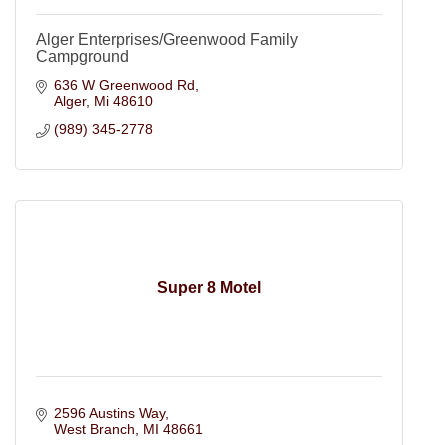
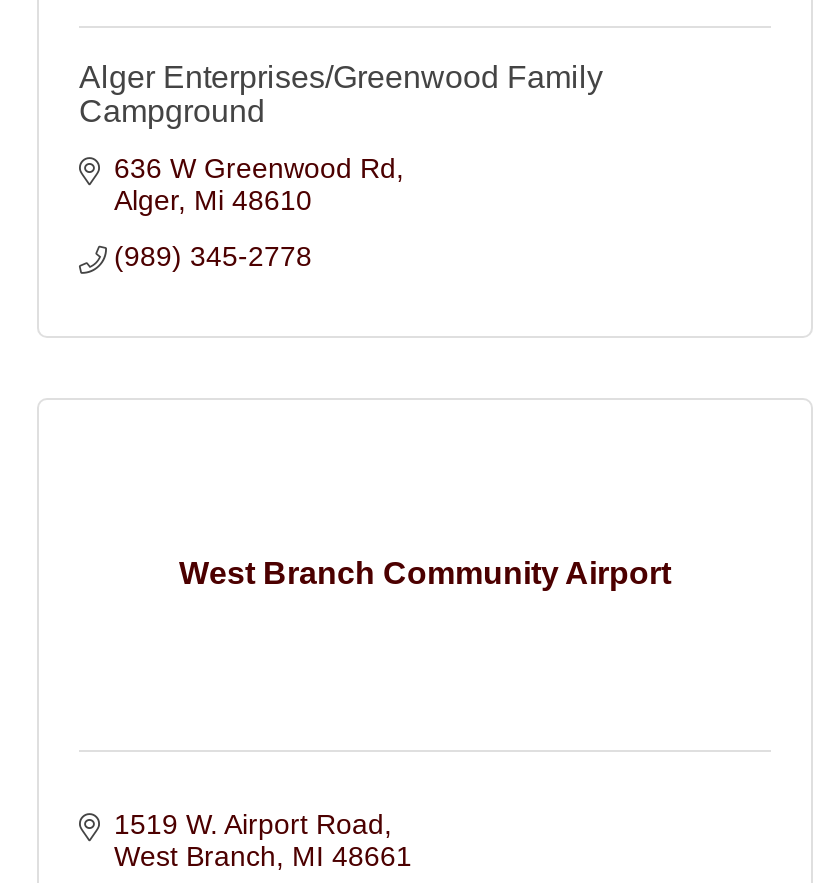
- Super 8 Motel
+ West Branch Community Airport

- 2596 Austins Way
+ 1519 W. Airport Road
